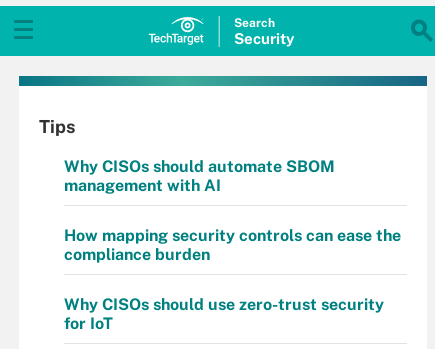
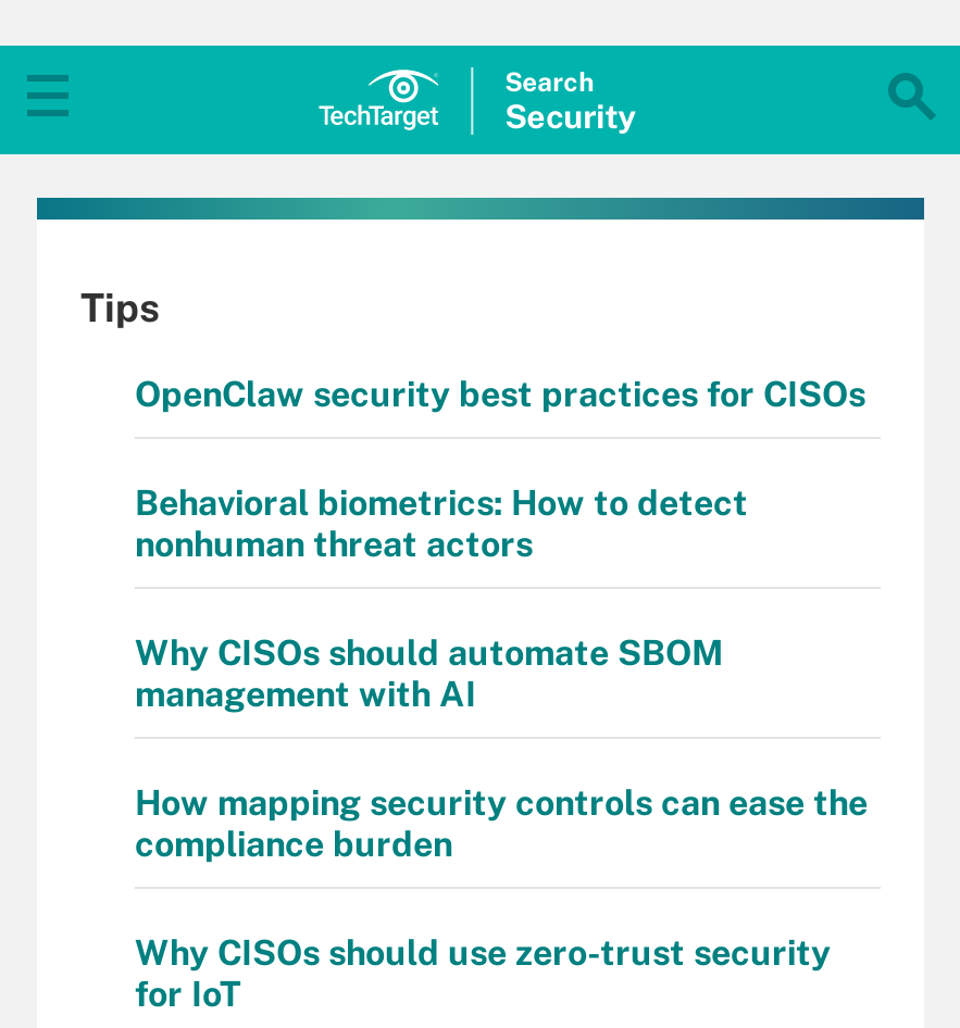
+ OpenClaw security best practices for CISOs
+ Behavioral biometrics: How to detect
+ nonhuman threat actors
